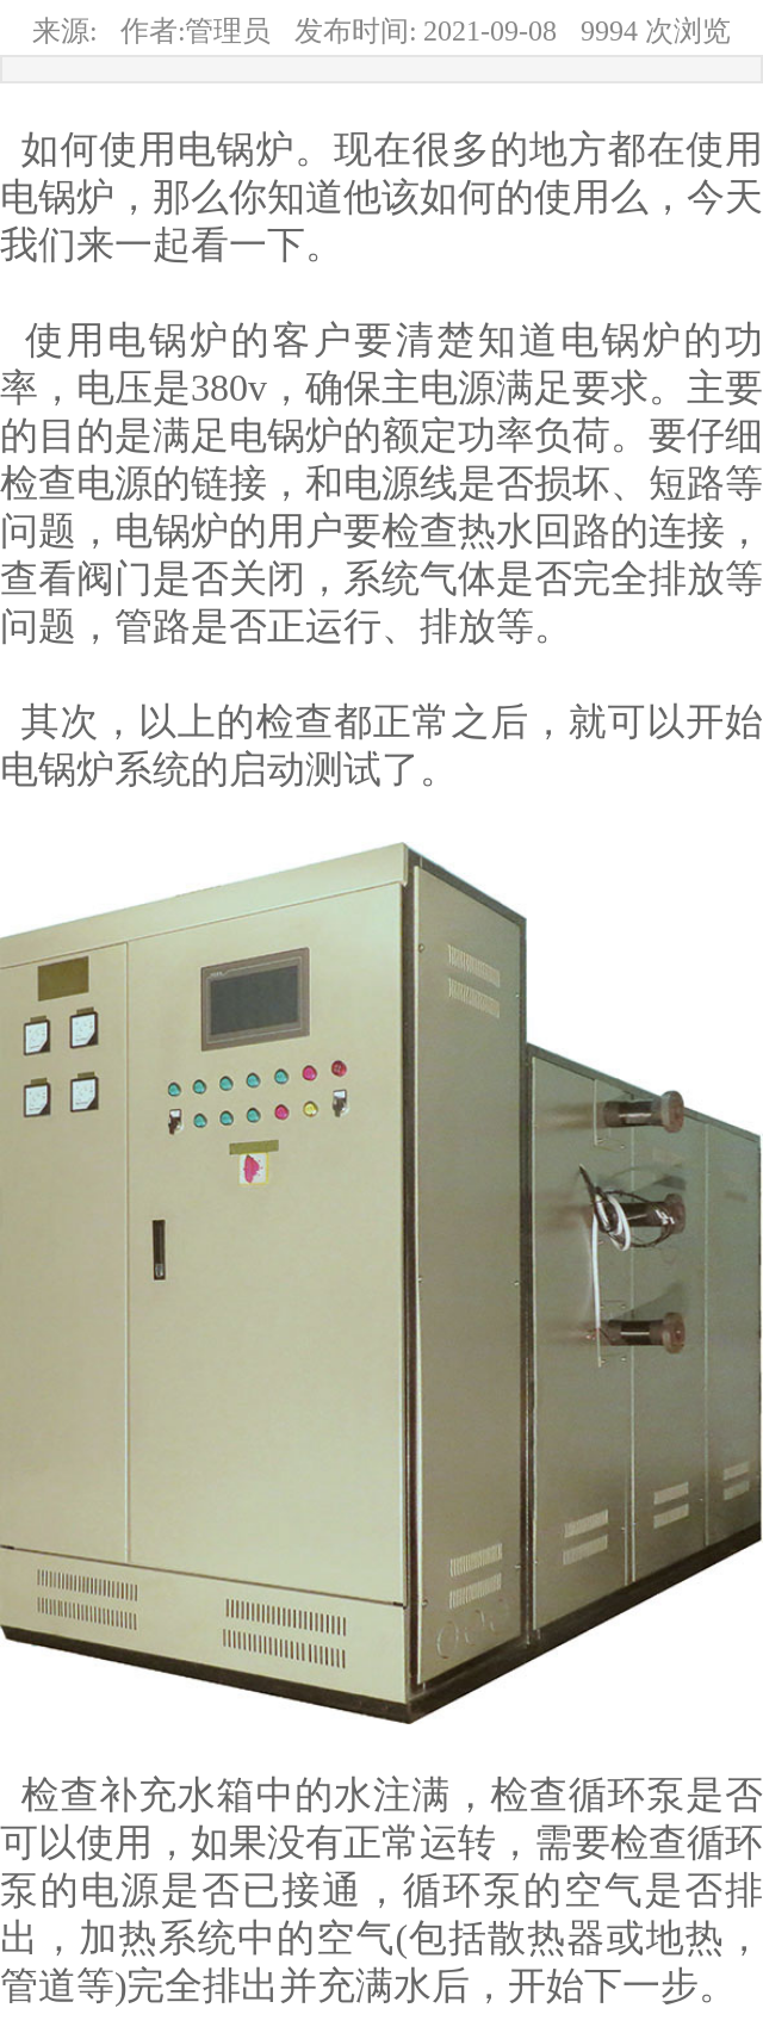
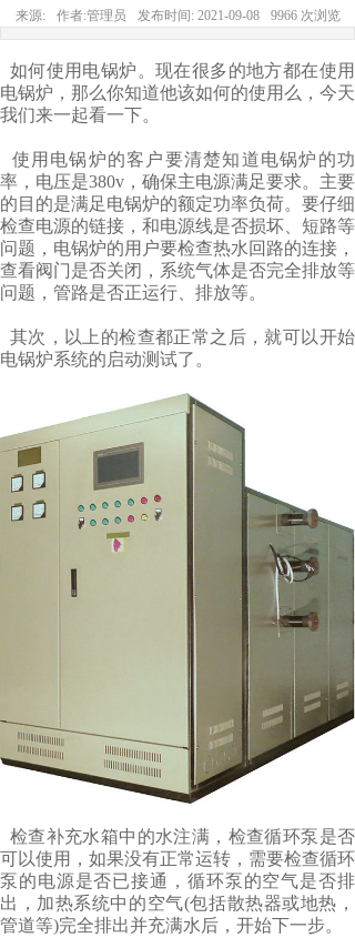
- 来源: 作者:管理员 发布时间: 2021-09-08 9994次浏览
+ 来源: 作者:管理员 发布时间: 2021-09-08 9966次浏览
